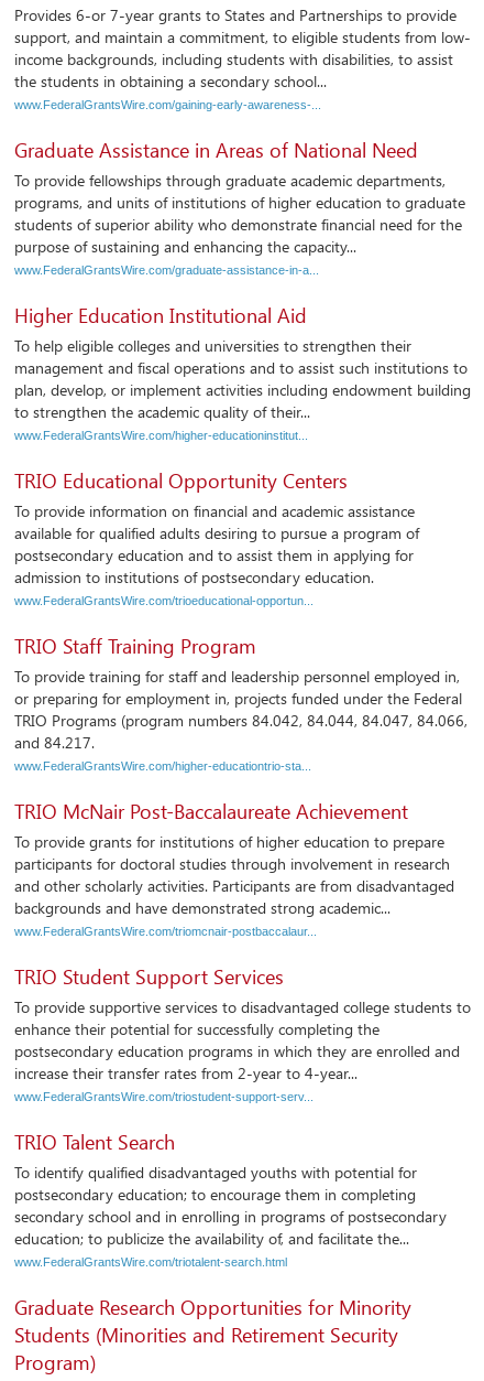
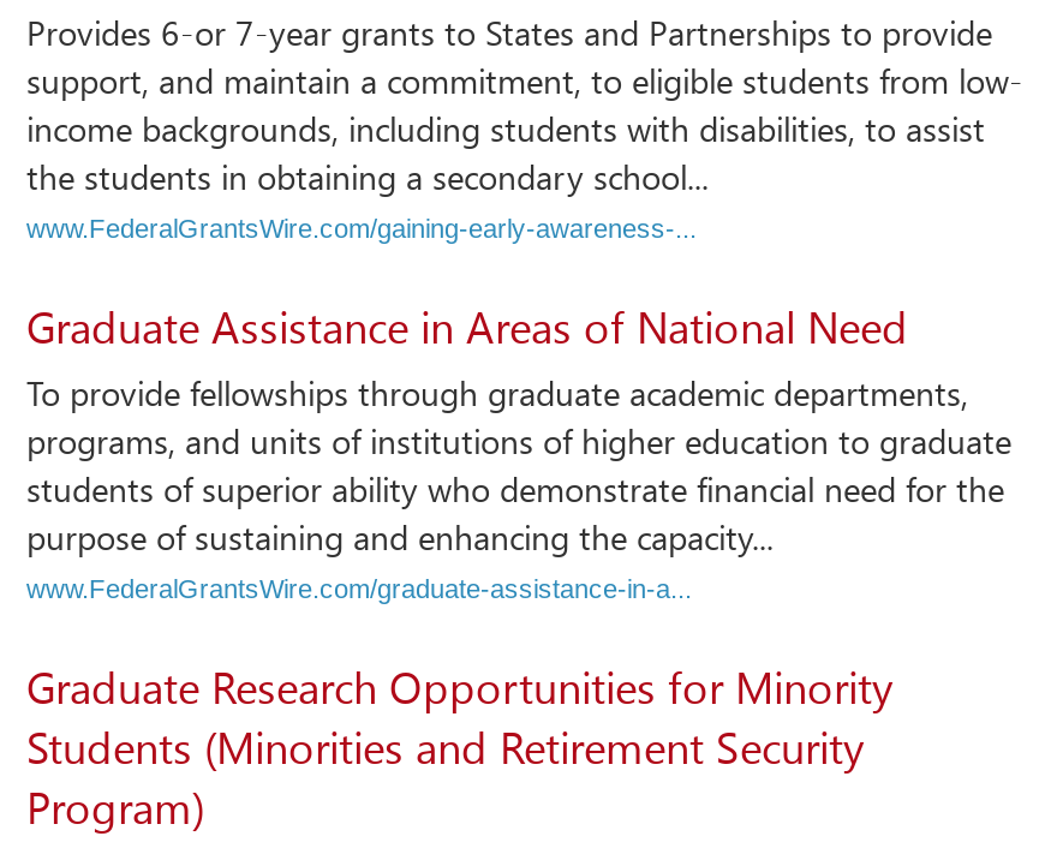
- Higher Education Institutional Aid
- To help eligible colleges and universities to strengthen their
- management and fiscal operations and to assist such institutions to
- plan, develop, or implement activities including endowment building
- to strengthen the academic quality of their...
- www.FederalGrantsWire.com/higher-educationinstitut...
- TRIO Educational Opportunity Centers
- To provide information on financial and academic assistance
- available for qualified adults desiring to pursue a program of
- postsecondary education and to assist them in applying for
- admission to institutions of postsecondary education.
- www.FederalGrantsWire.com/trioeducational-opportun...
- TRIO Staff Training Program
- To provide training for staff and leadership personnel employed in,
- or preparing for employment in, projects funded under the Federal
- TRIO Programs (program numbers 84.042, 84.044, 84.047, 84.066,
- and 84.217.
- www.FederalGrantsWire.com/higher-educationtrio-sta...
- TRIO McNair Post-Baccalaureate Achievement
- To provide grants for institutions of higher education to prepare
- participants for doctoral studies through involvement in research
- and other scholarly activities. Participants are from disadvantaged
- backgrounds and have demonstrated strong academic...
- www.FederalGrantsWire.com/triomcnair-postbaccalaur...
- TRIO Student Support Services
- To provide supportive services to disadvantaged college students to
- enhance their potential for successfully completing the
- postsecondary education programs in which they are enrolled and
- increase their transfer rates from 2-year to 4-year...
- www.FederalGrantsWire.com/triostudent-support-serv...
- TRIO Talent Search
- To identify qualified disadvantaged youths with potential for
- postsecondary education; to encourage them in completing
- secondary school and in enrolling in programs of postsecondary
- education; to publicize the availability of, and facilitate the...
- www.FederalGrantsWire.com/triotalent-search.html
